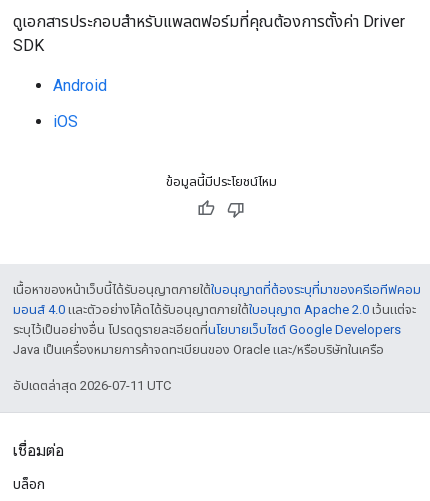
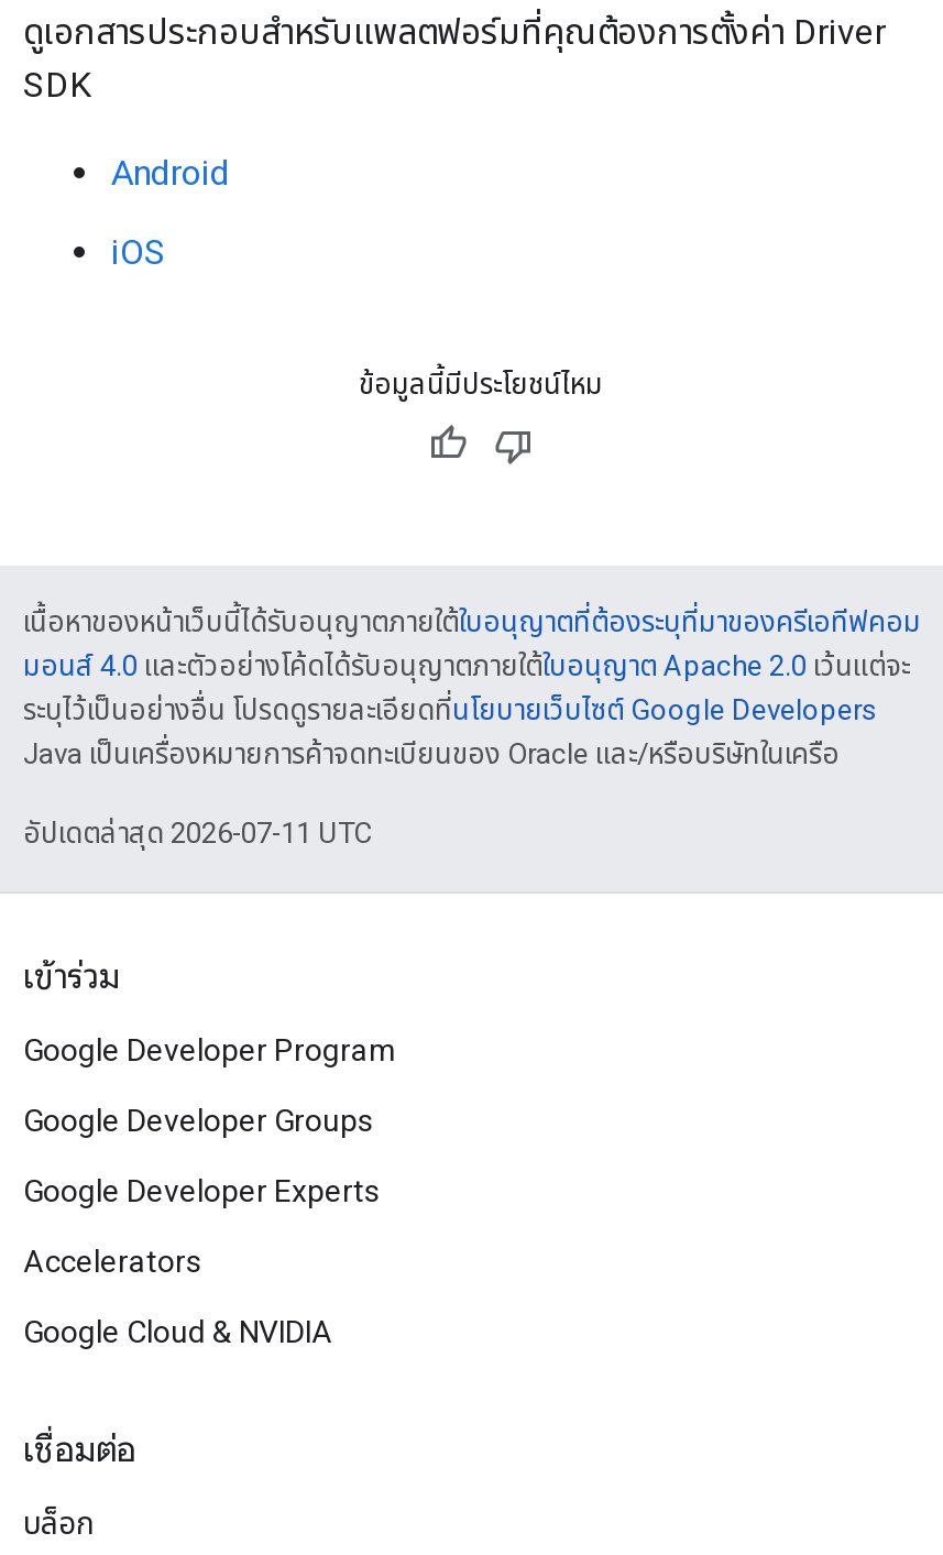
+ เข้าร่วม
+ Google Developer Program
+ Google Developer Groups
+ Google Developer Experts
+ Accelerators
+ Google Cloud & NVIDIA
